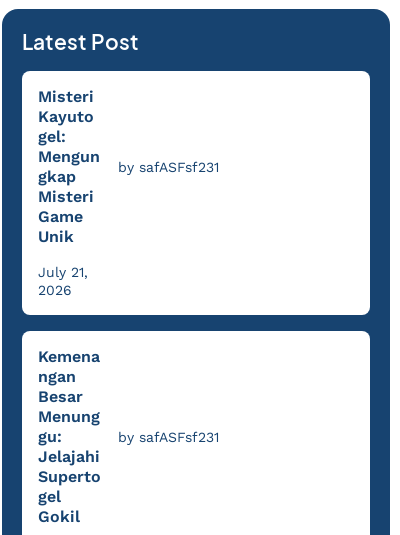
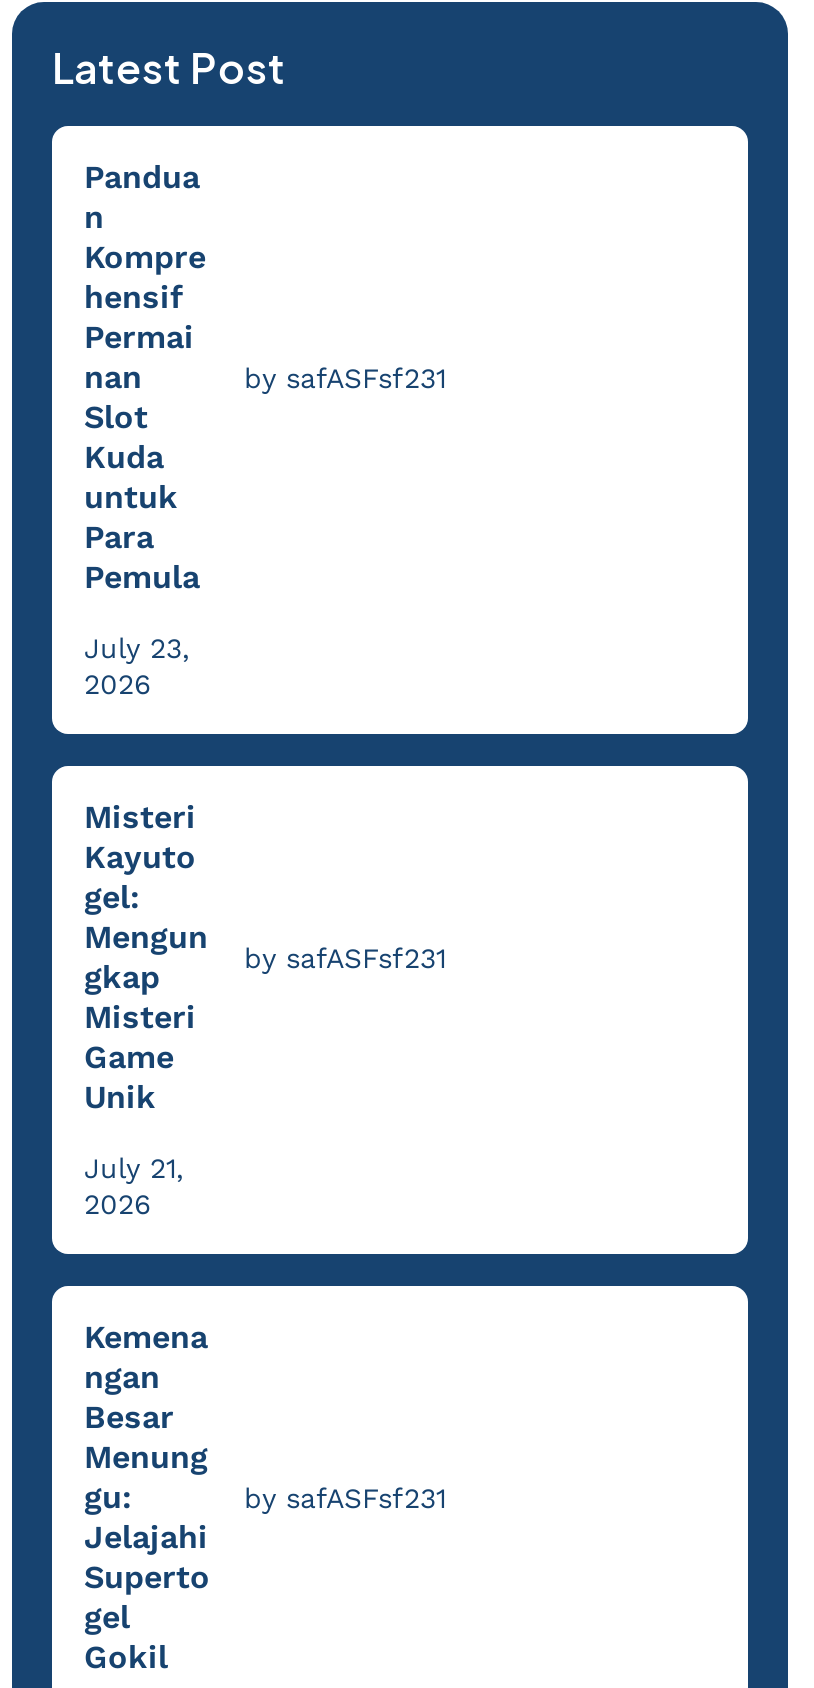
+ Pandua
+ n
+ Kompre
+ hensif
+ Permai
+ nan
+ Slot
+ Kuda
+ untuk
+ Para
+ Pemula

+ July 23,
+ 2026

+ by safASFsf231
